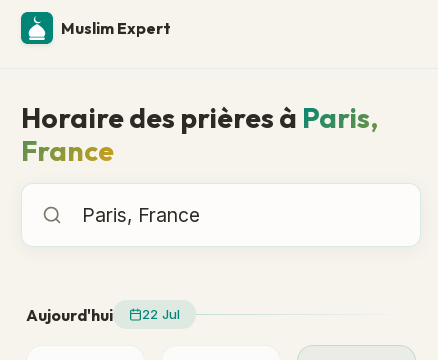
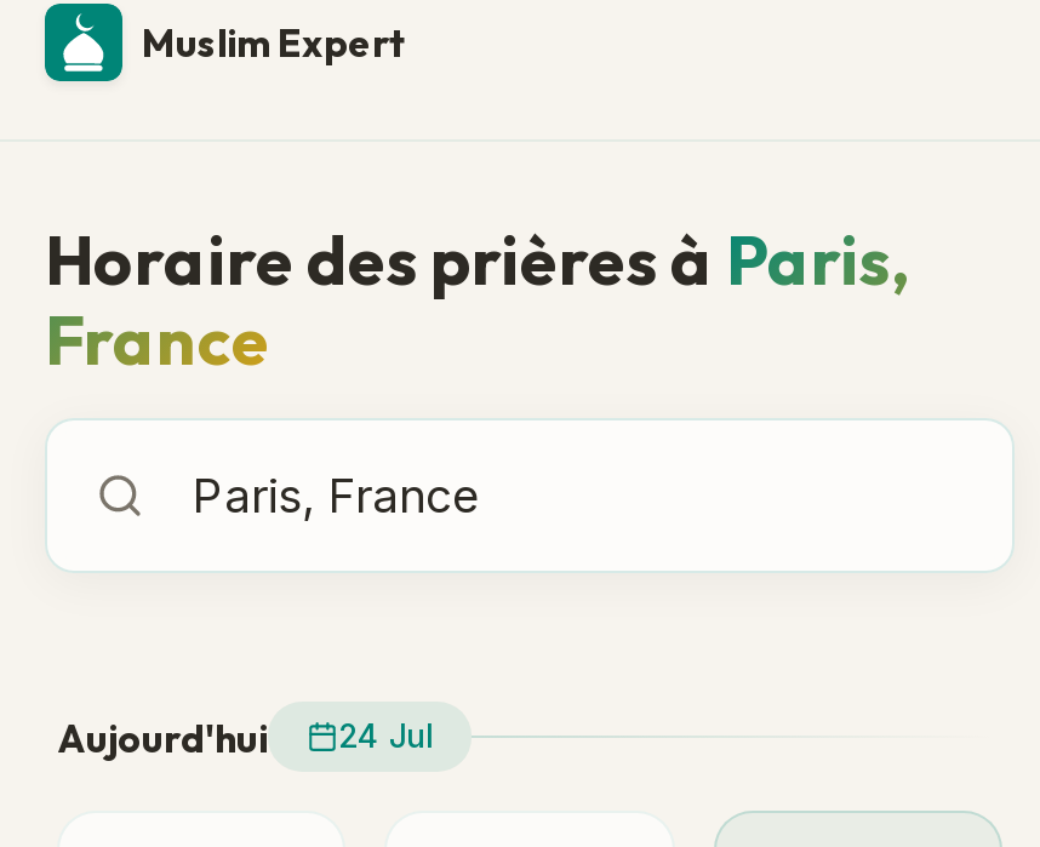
- Aujourd'hui 22 Jul
+ Aujourd'hui 24 Jul
